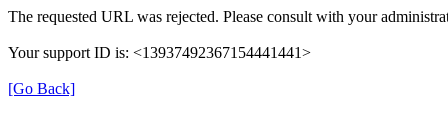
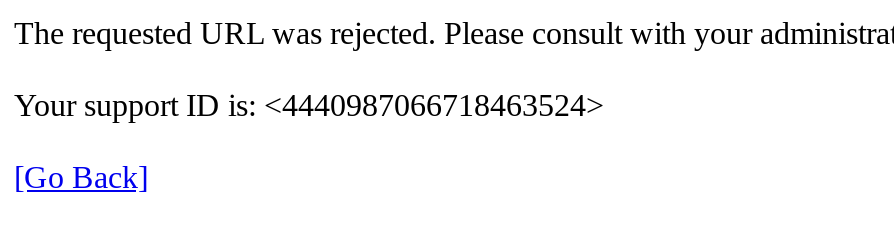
- Your support ID is: <13937492367154441441>
+ Your support ID is: <4440987066718463524>
